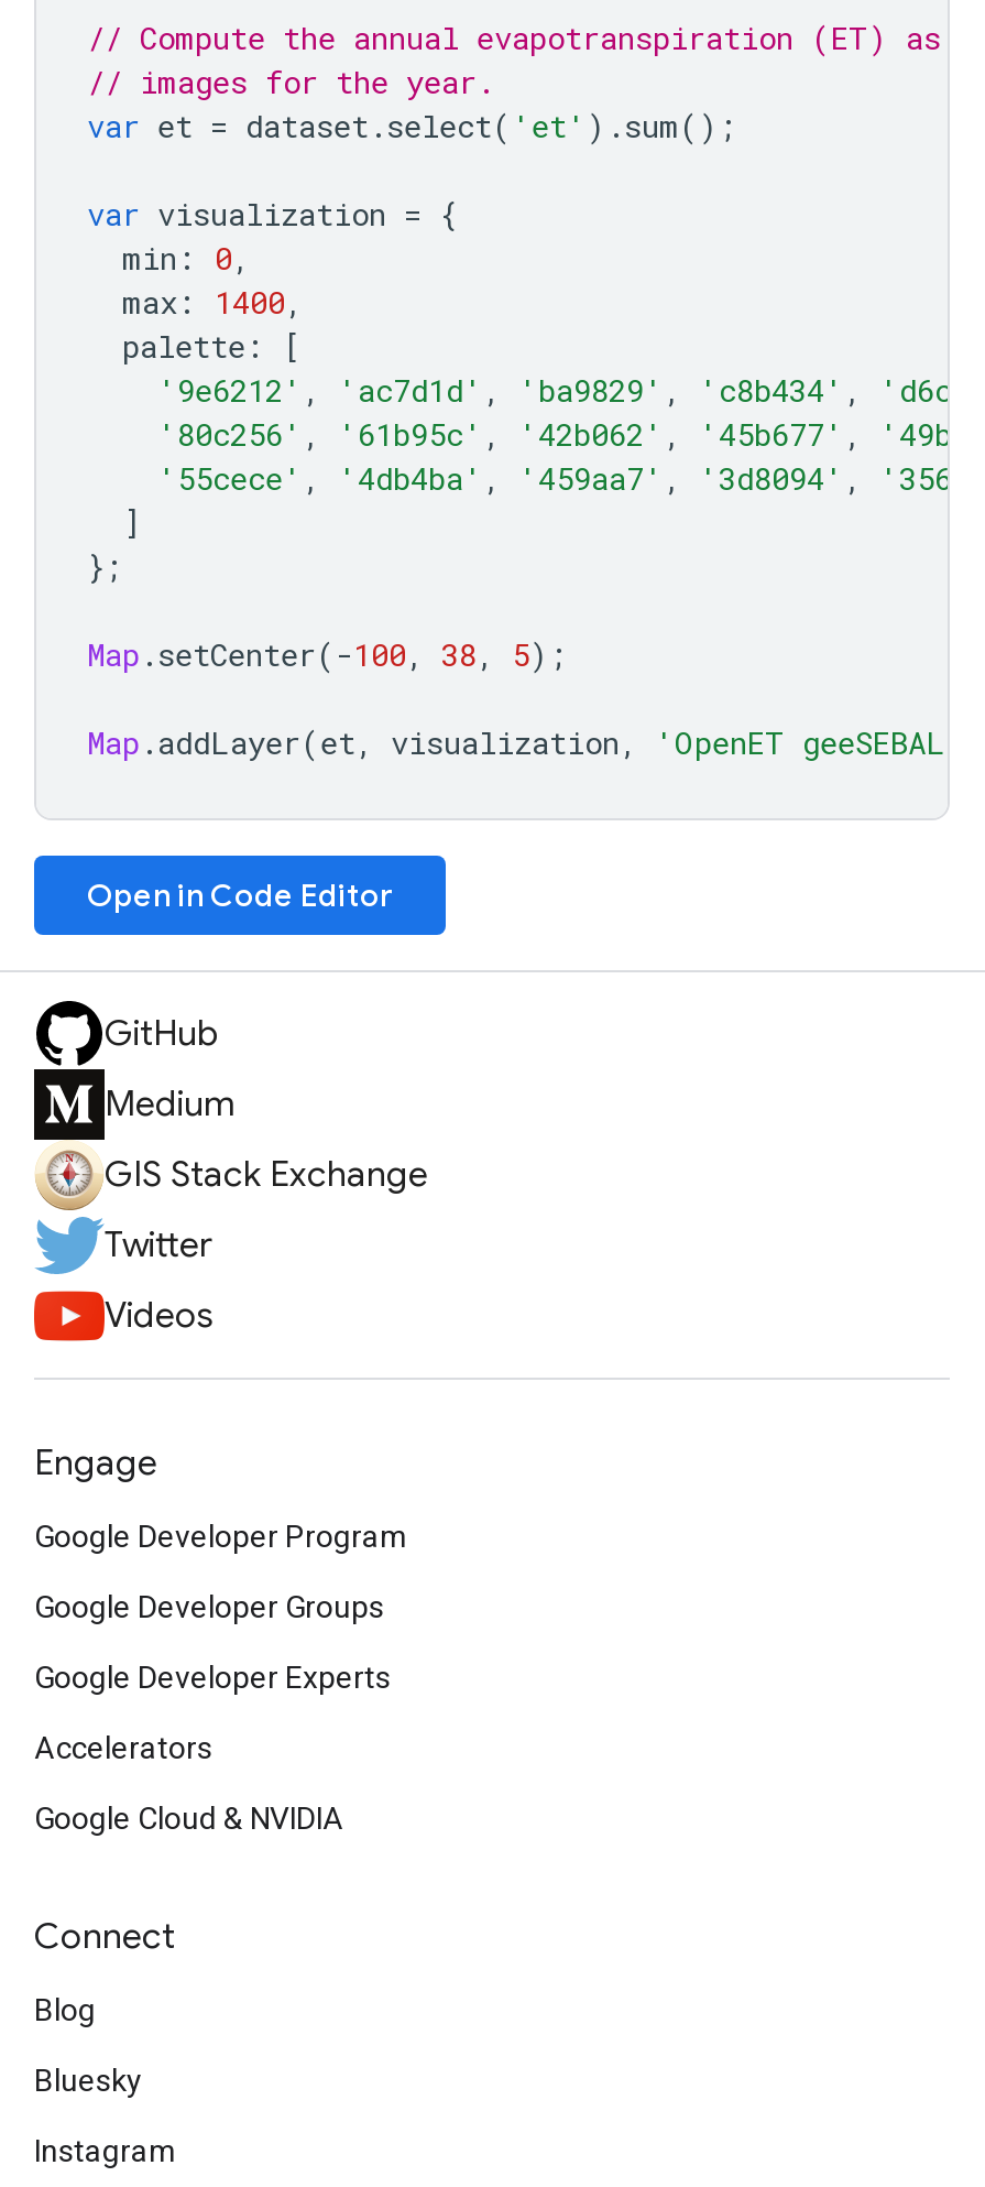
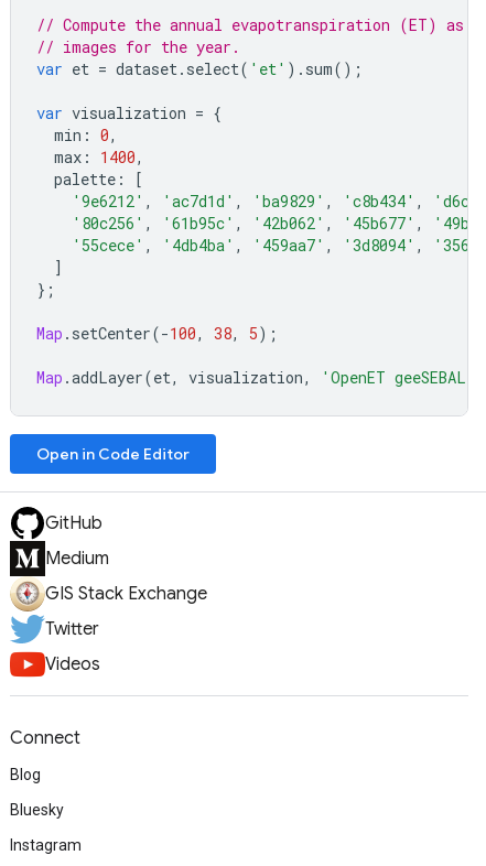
- Engage
- Google Developer Program
- Google Developer Groups
- Google Developer Experts
- Accelerators
- Google Cloud & NVIDIA
